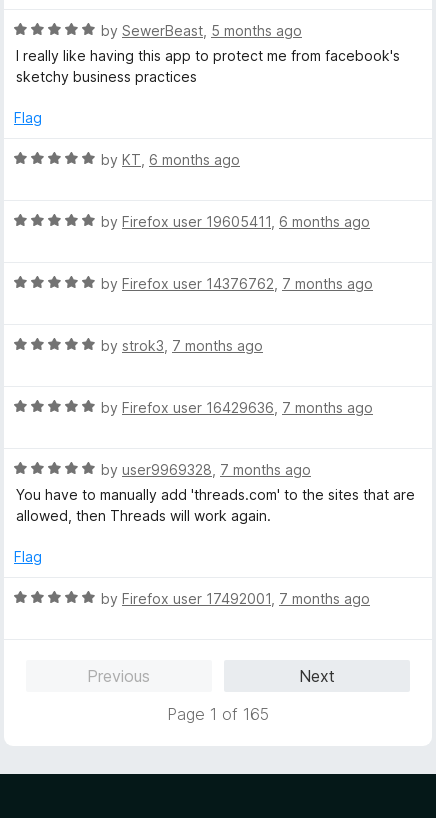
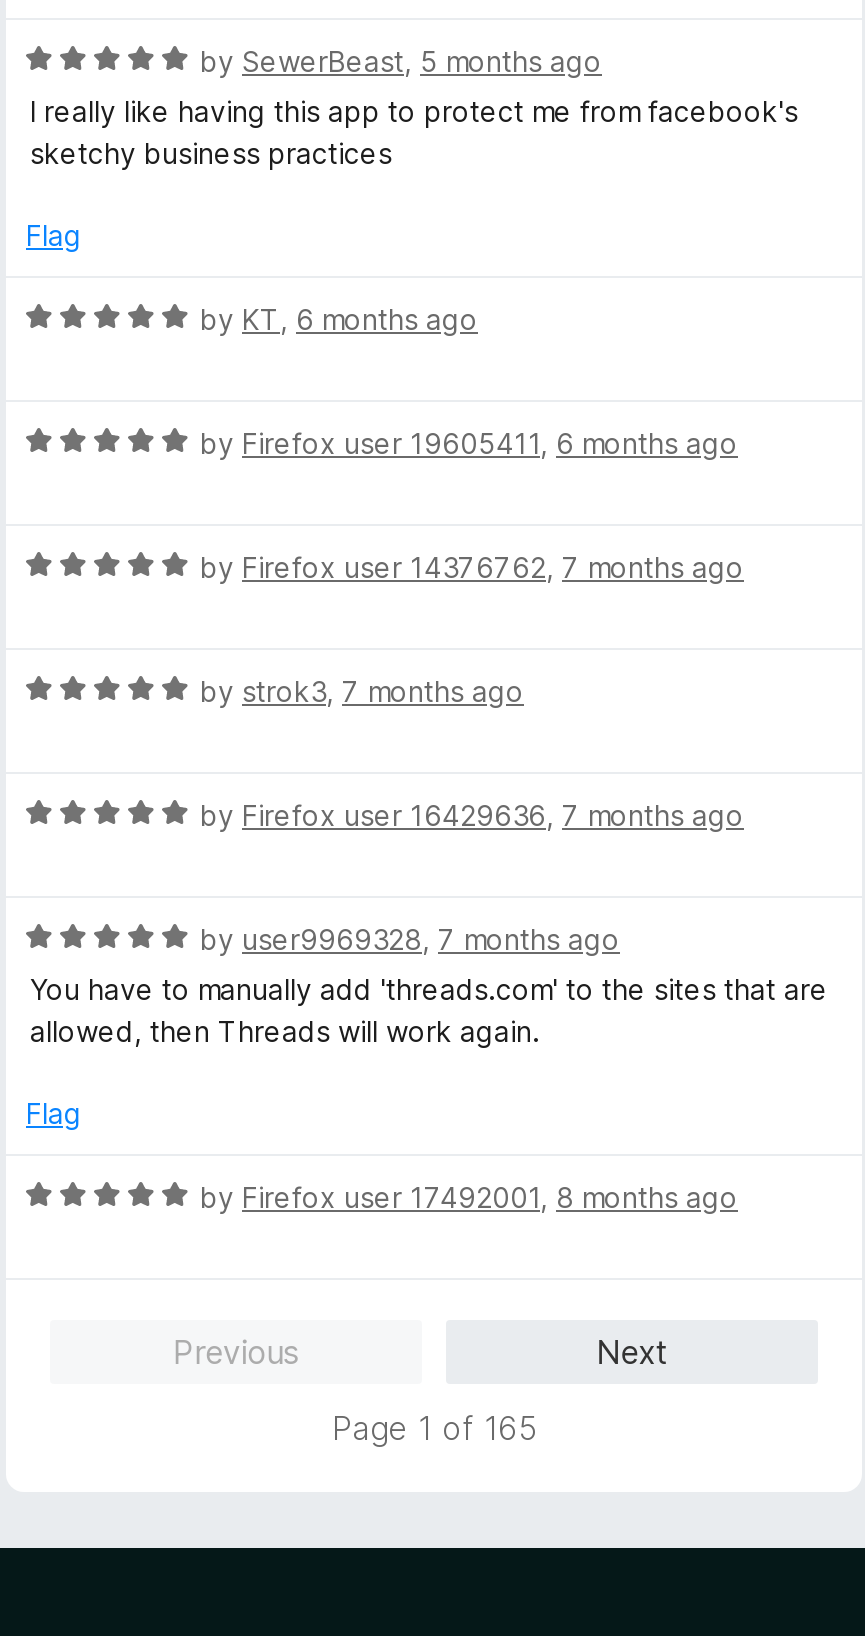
- by Firefox user 17492001, 7 months ago
+ by Firefox user 17492001, 8 months ago
